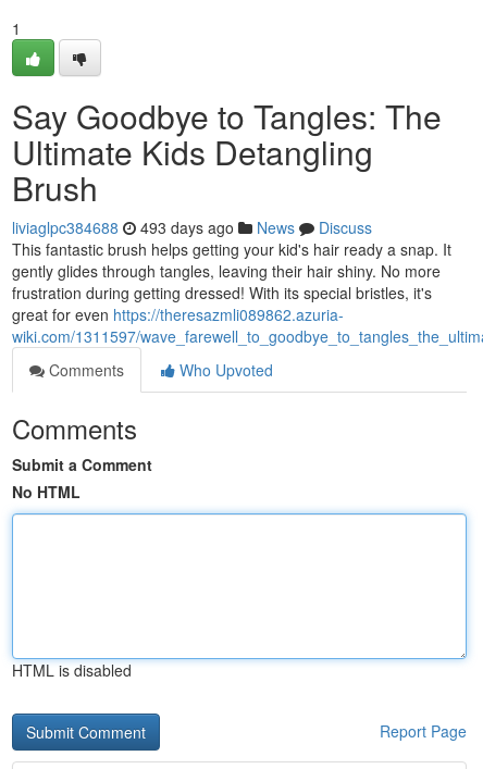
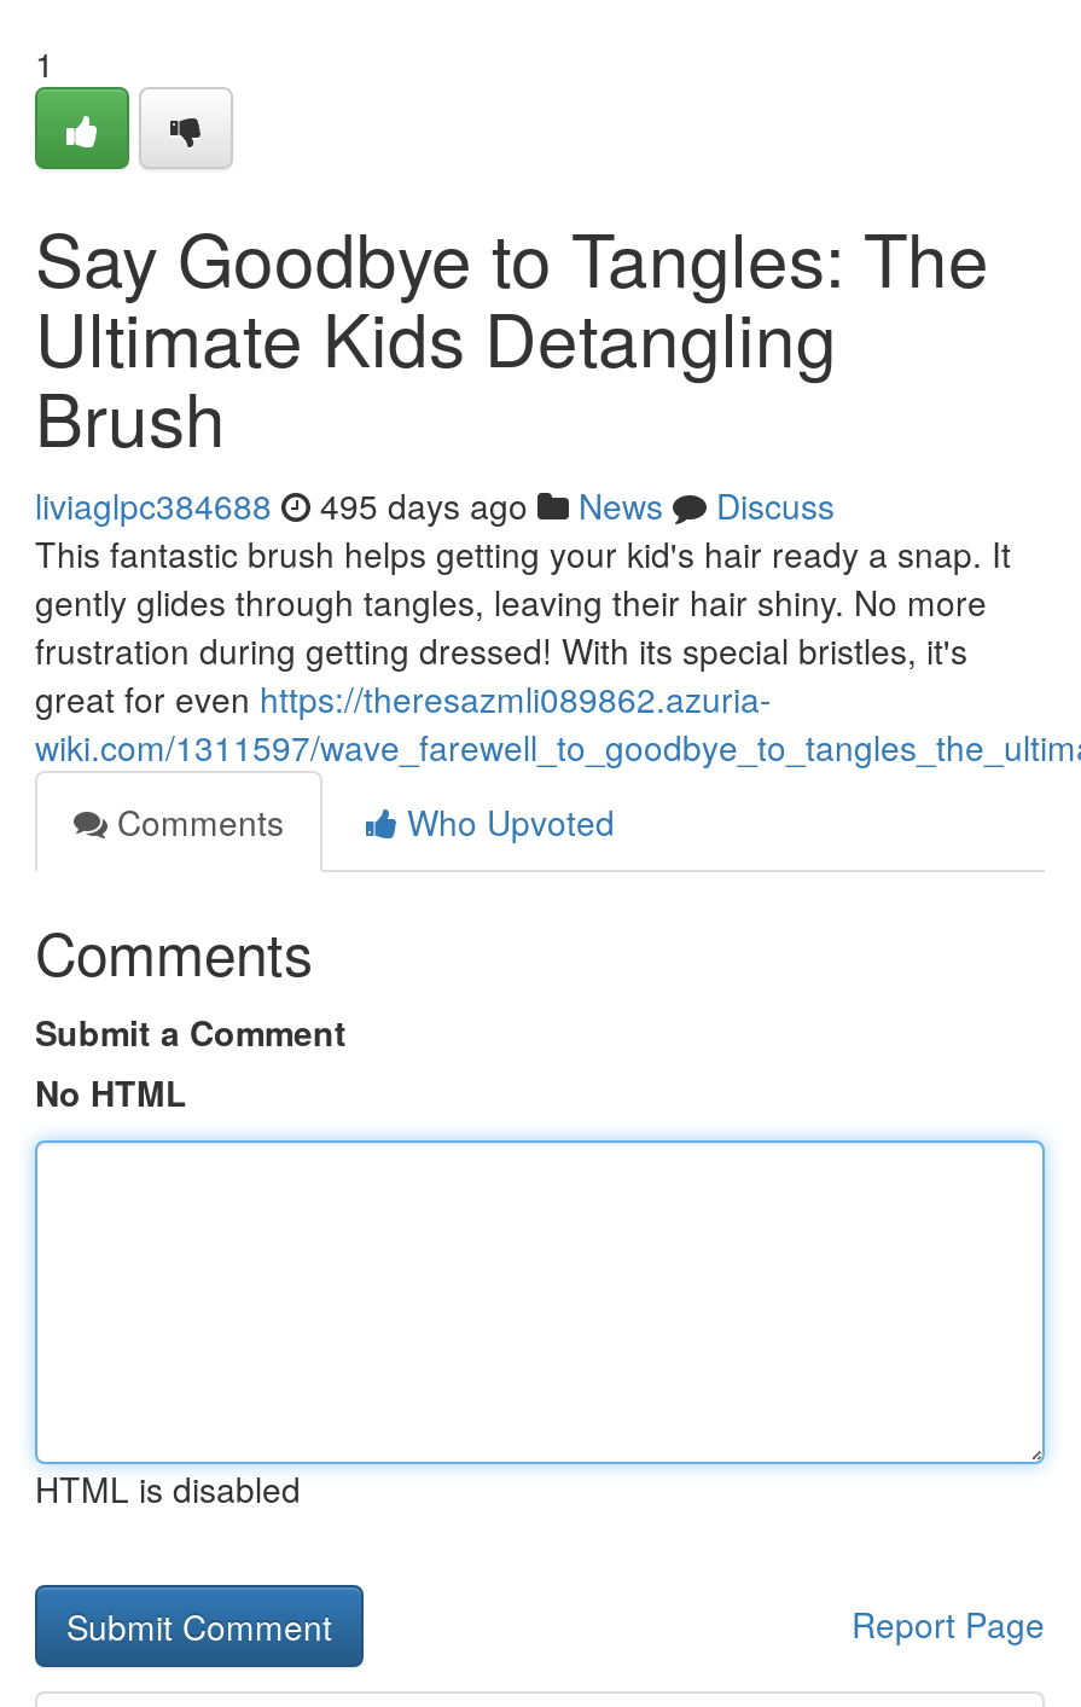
- liviaglpc384688 493 days ago News Discuss
+ liviaglpc384688 495 days ago News Discuss
